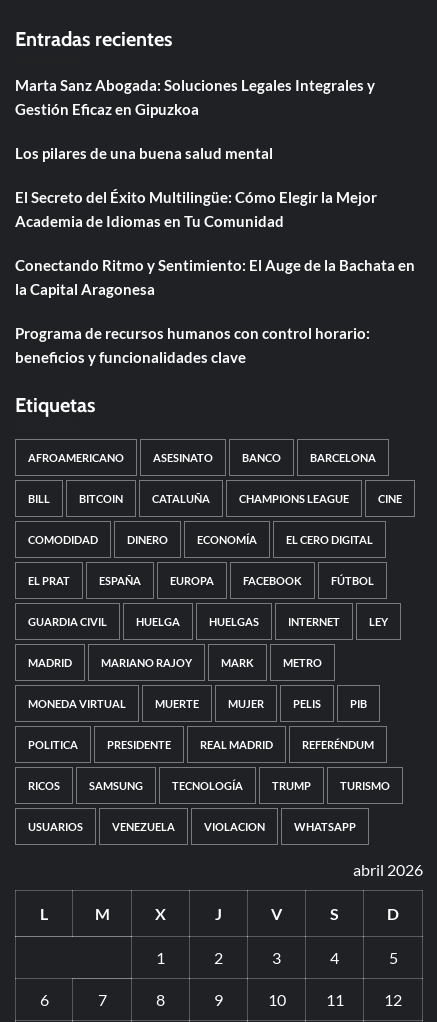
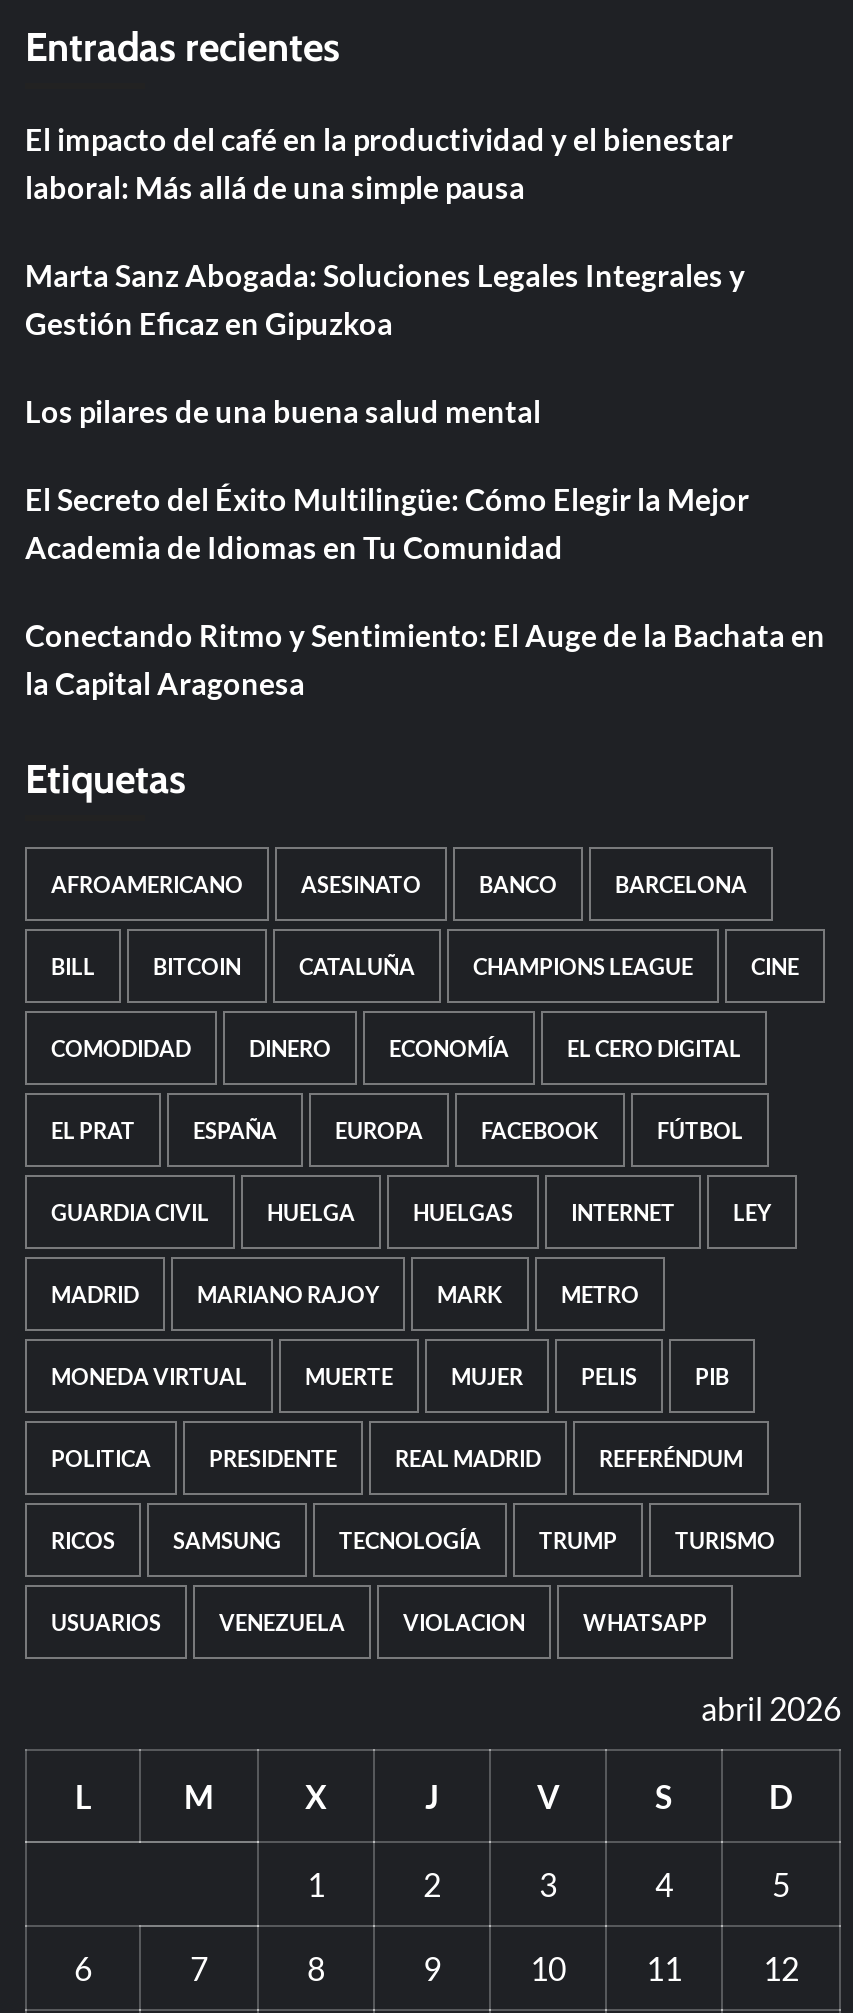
+ El impacto del café en la productividad y el bienestar
+ laboral: Más allá de una simple pausa

moved down: Marta Sanz Abogada: Soluciones Legales Integrales y | Gestión Eficaz en Gipuzkoa | Los pilares de una buena salud mental | El Secreto del Éxito Multilingüe: Cómo Elegir la Mejor | Academia de Idiomas en Tu Comunidad | Conectando Ritmo y Sentimiento: El Auge de la Bachata en | la Capital Aragonesa

- Programa de recursos humanos con control horario:
- beneficios y funcionalidades clave
